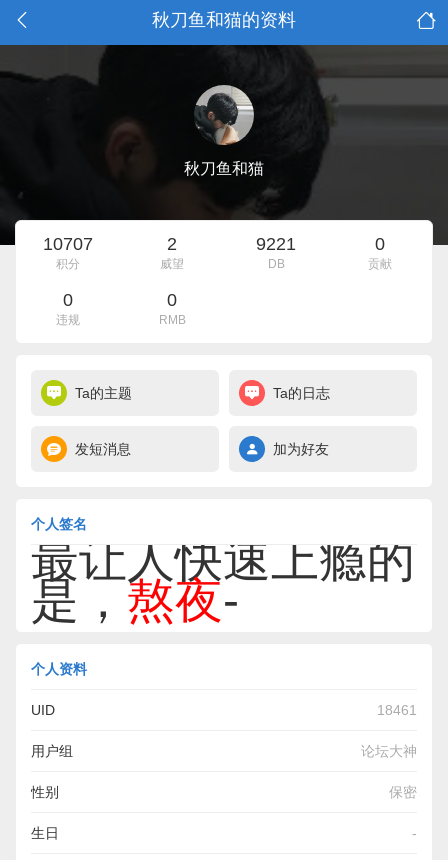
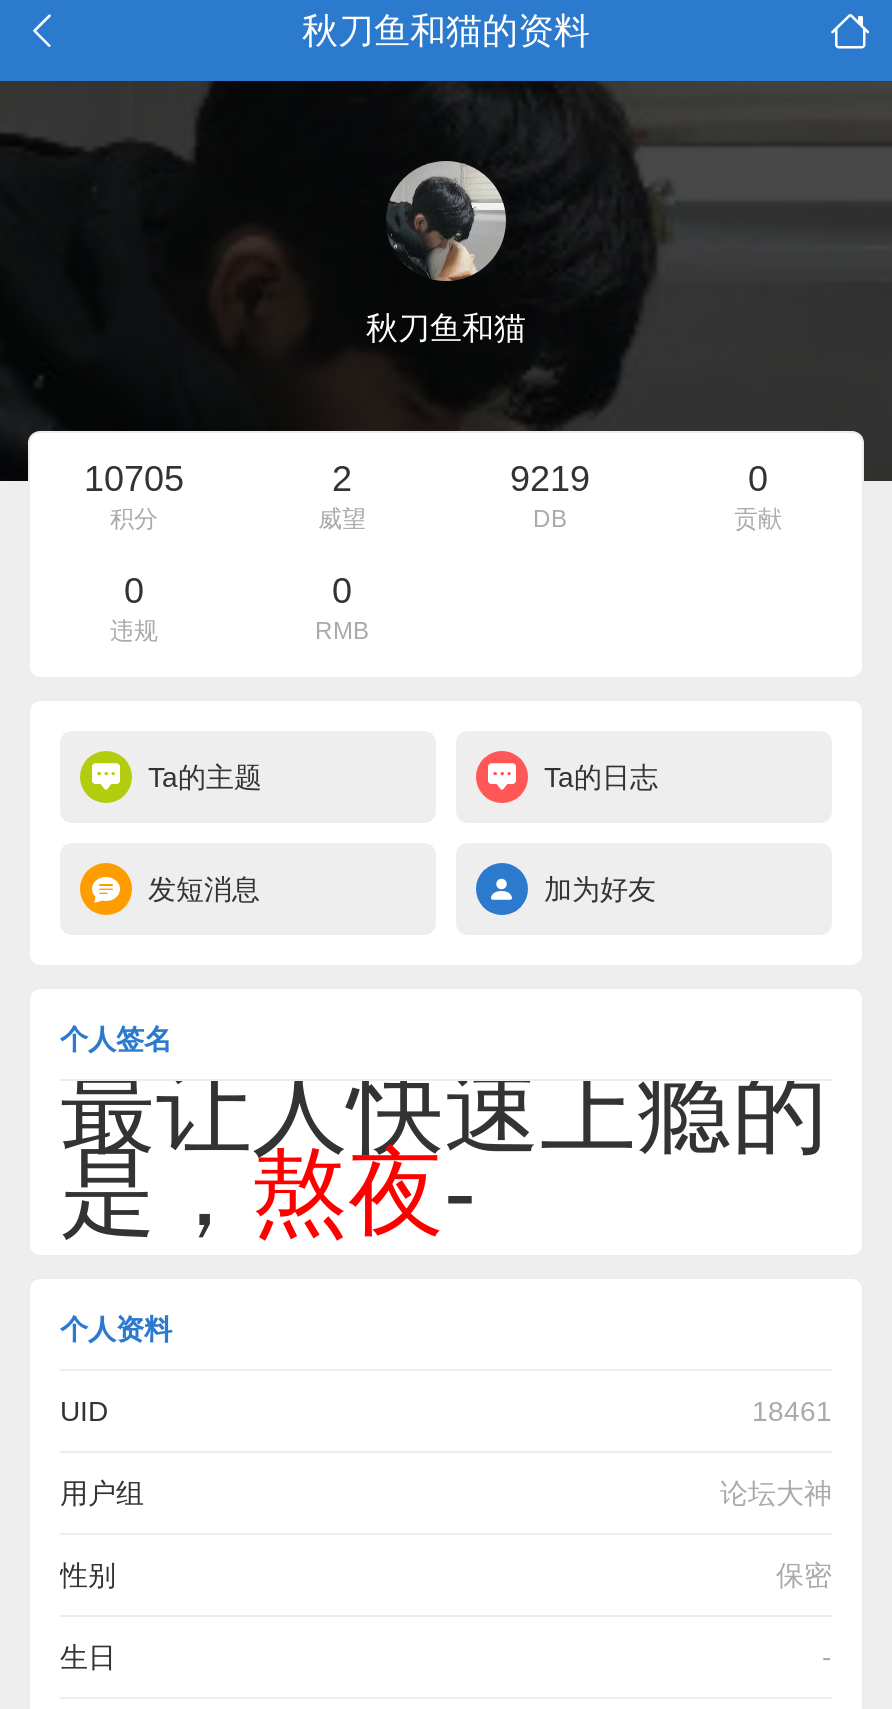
- 10707
+ 10705

- 9221
+ 9219
